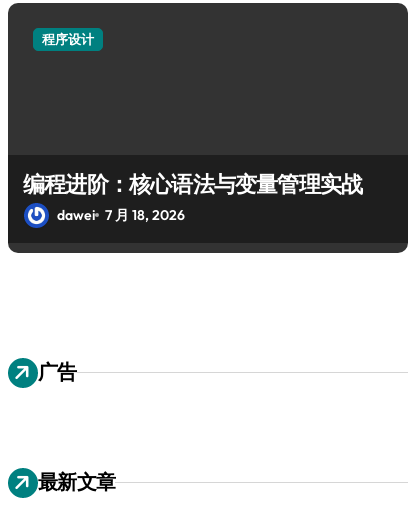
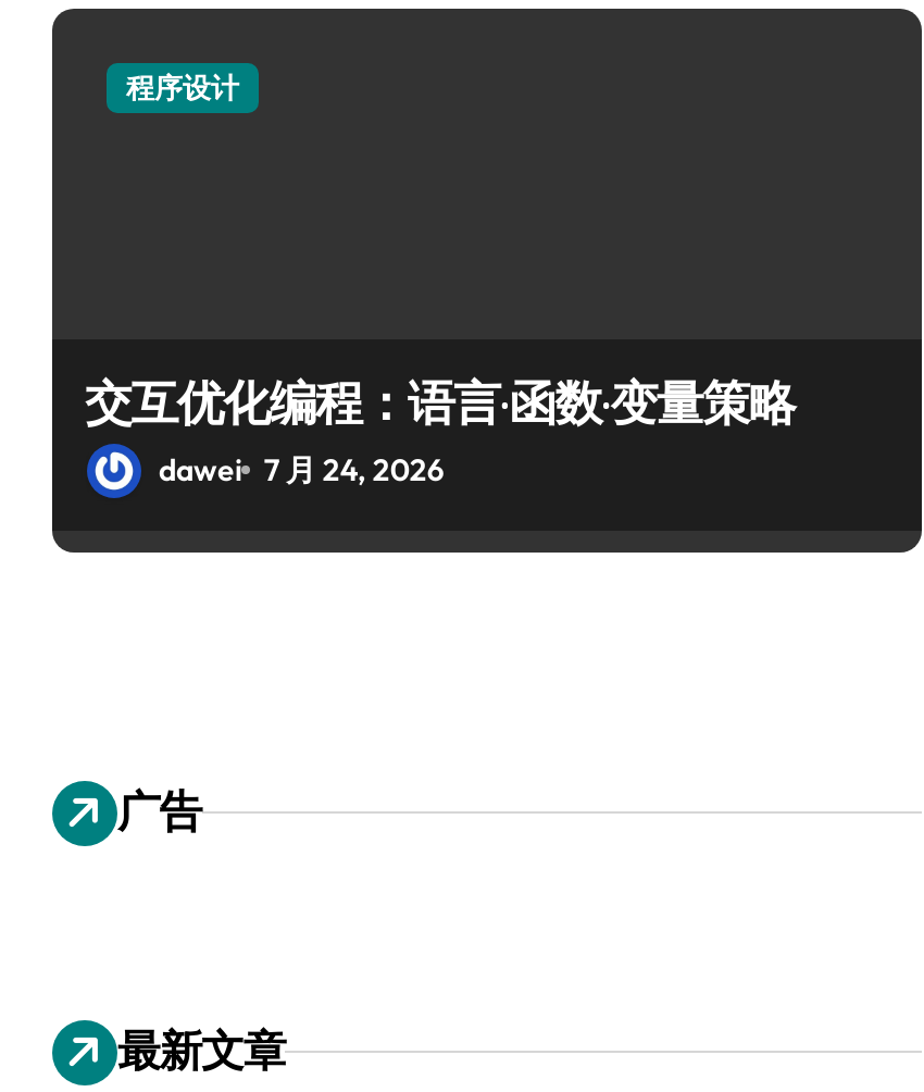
- 编程进阶：核心语法与变量管理实战
- dawei 7 月 18, 2026
+ 交互优化编程：语言·函数·变量策略
+ dawei 7 月 24, 2026
